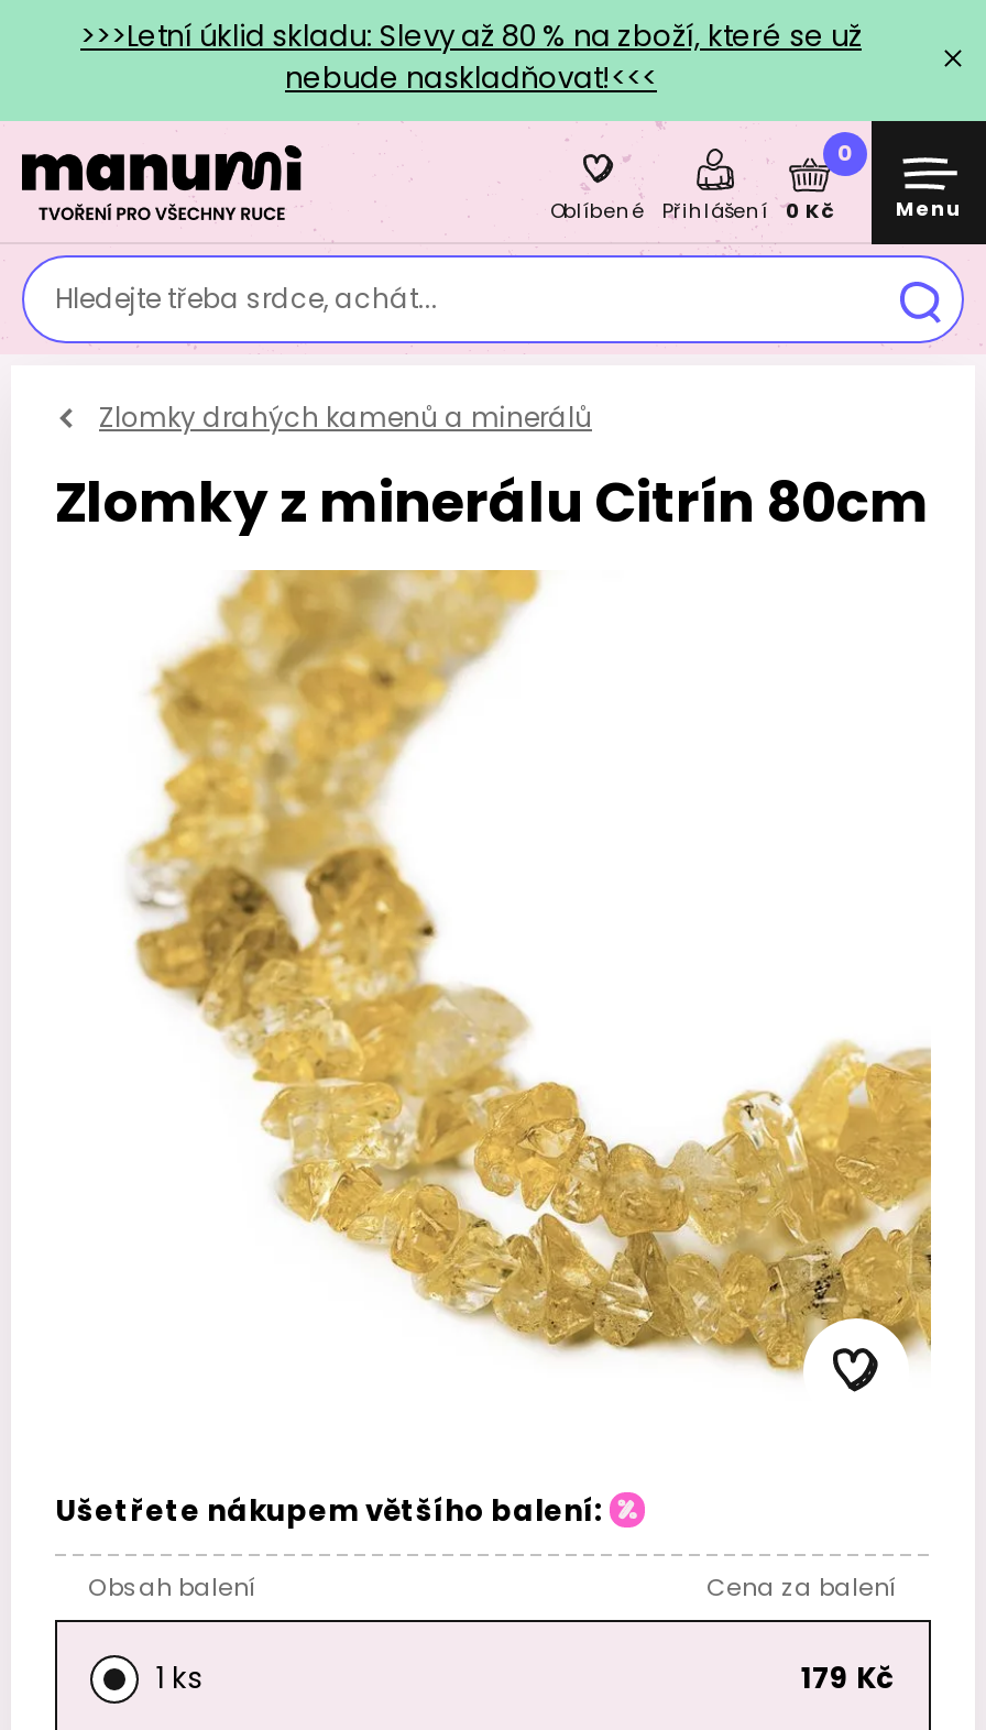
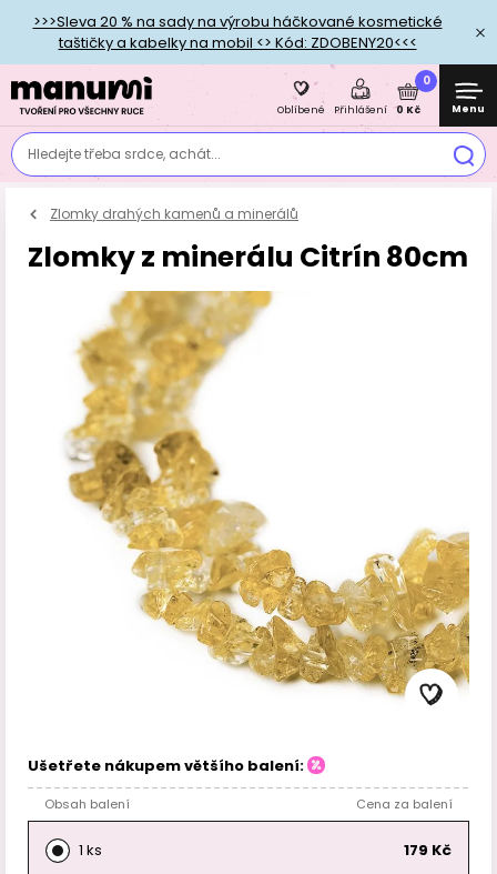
- >>>Letní úklid skladu: Slevy až 80 % na zboží, které se už
- nebude naskladňovat!<<<
+ >>>Sleva 20 % na sady na výrobu háčkované kosmetické
+ taštičky a kabelky na mobil <> Kód: ZDOBENY20<<<
